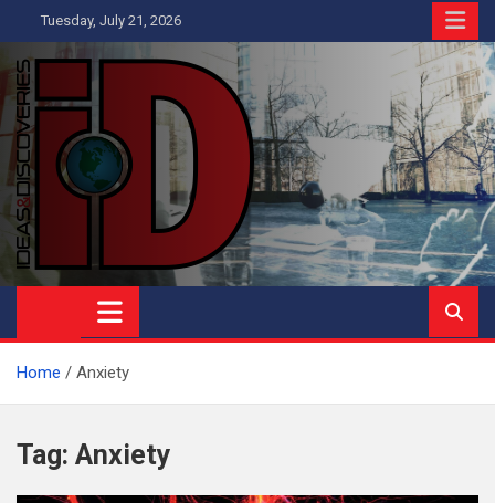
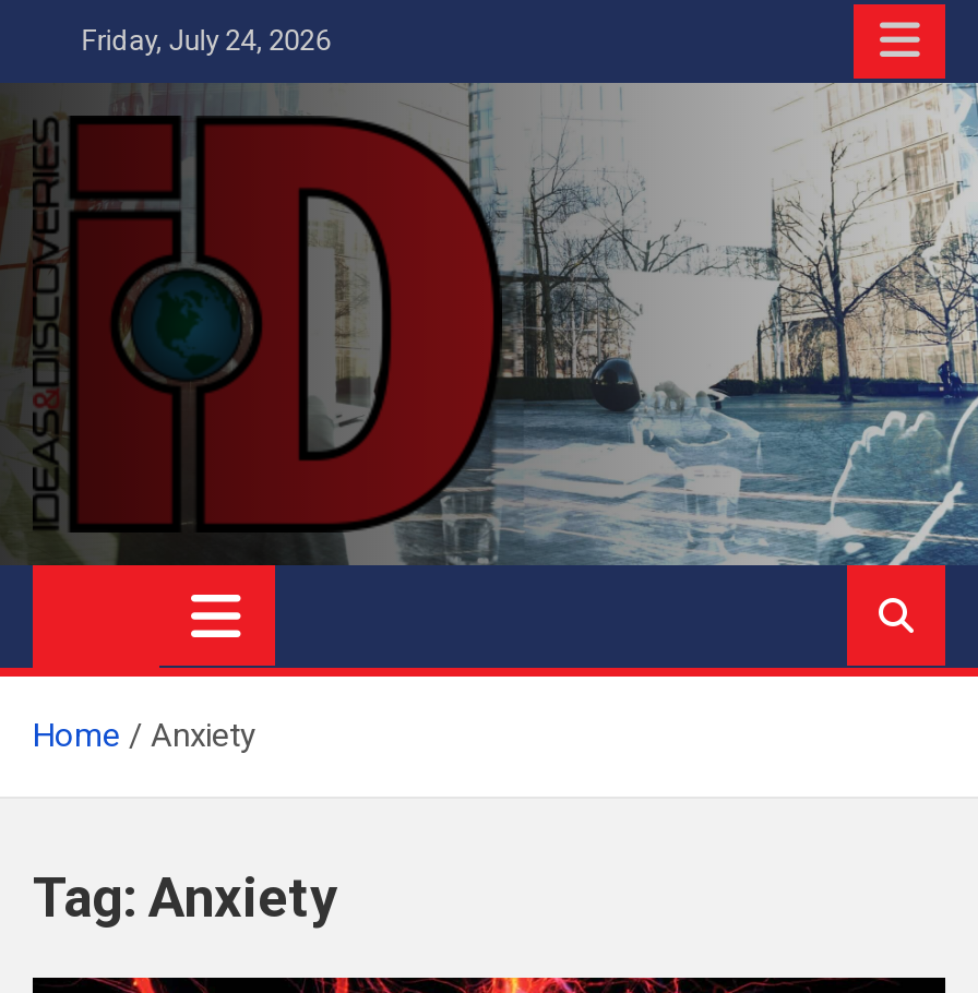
- Tuesday, July 21, 2026
+ Friday, July 24, 2026
